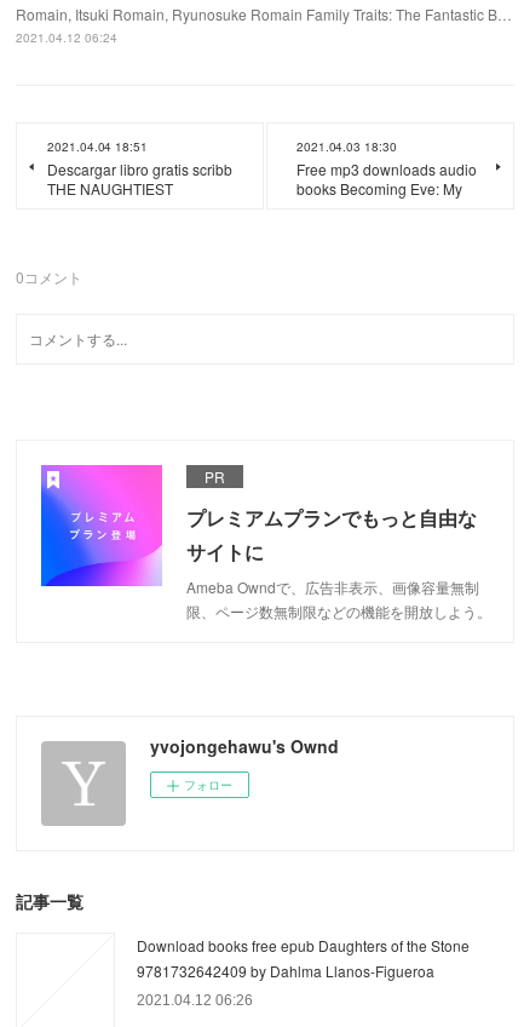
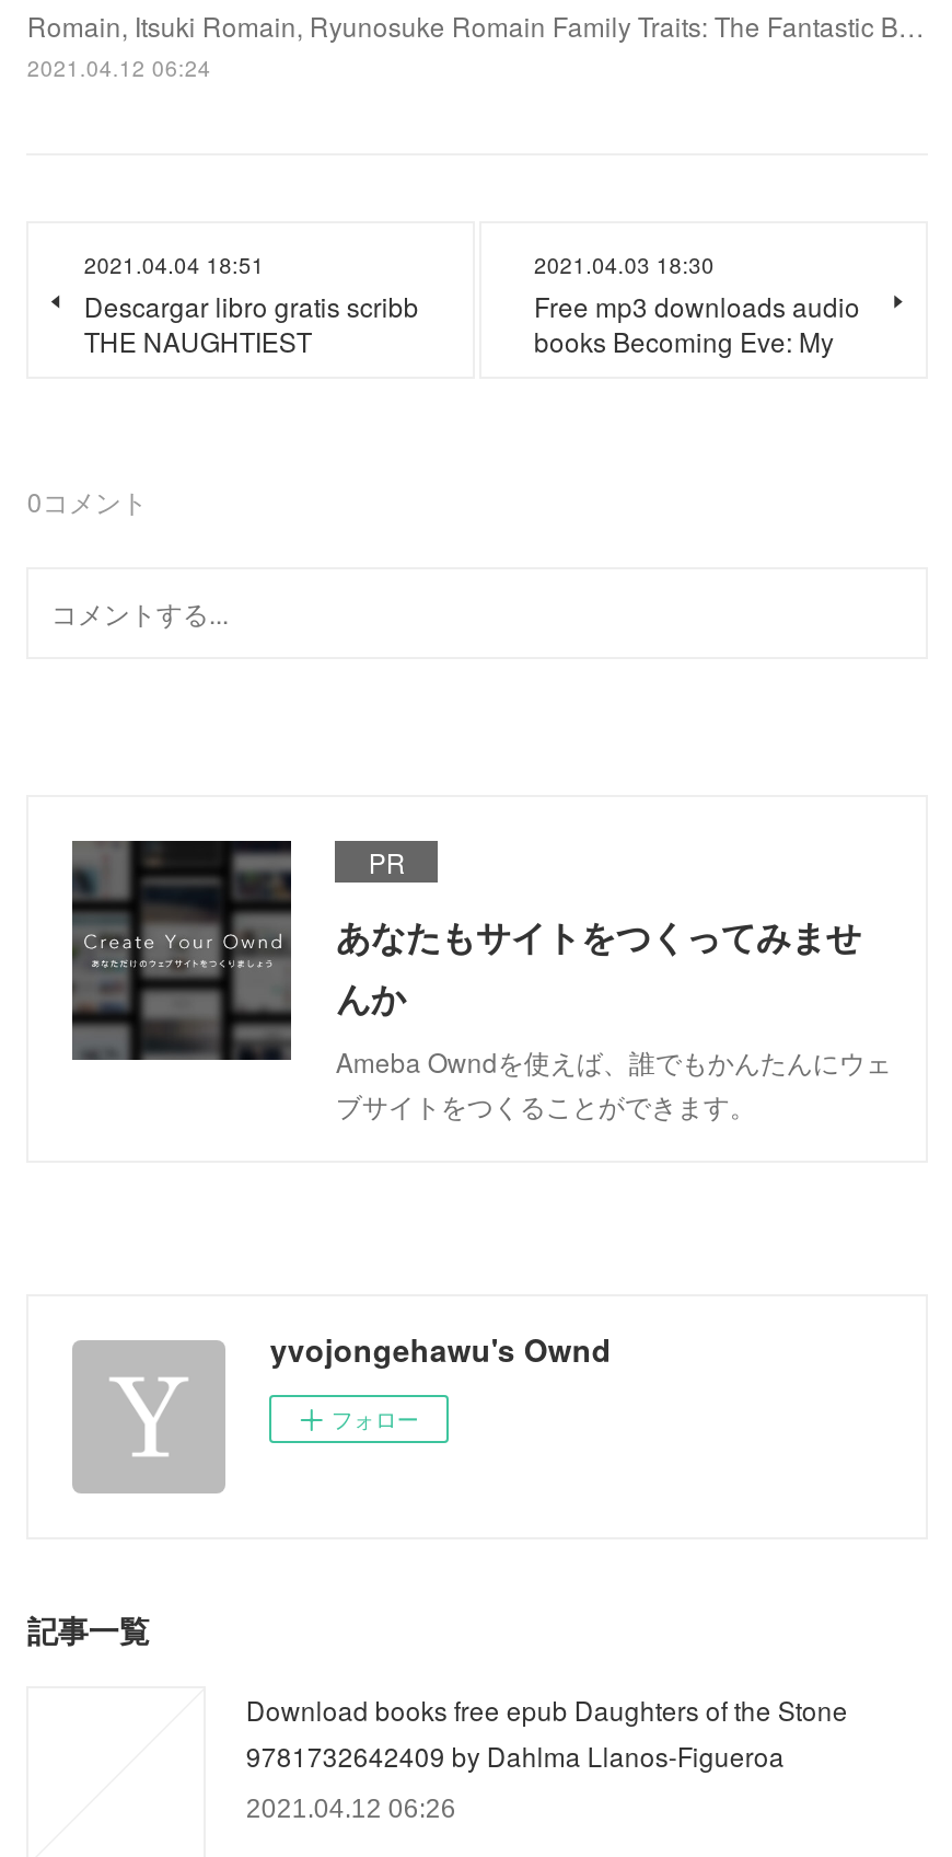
- [image]
- プレミアムプランでもっと自由な
- サイトに
- Ameba Owndで、広告非表示、画像容量無制
- 限、ページ数無制限などの機能を開放しよう。
+ [image]
+ あなたもサイトをつくってみませ
+ んか
+ Ameba Owndを使えば、誰でもかんたんにウェ
+ ブサイトをつくることができます。
